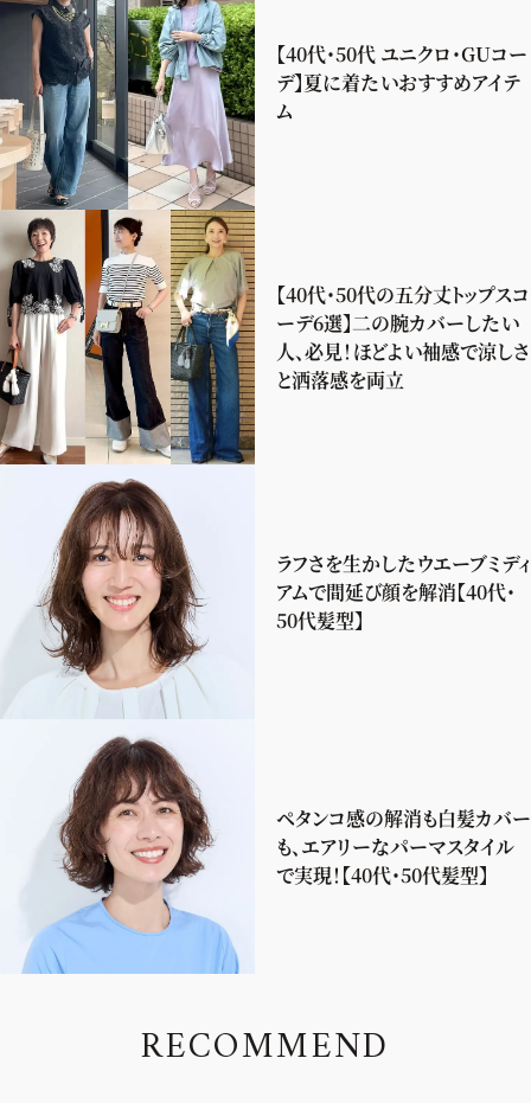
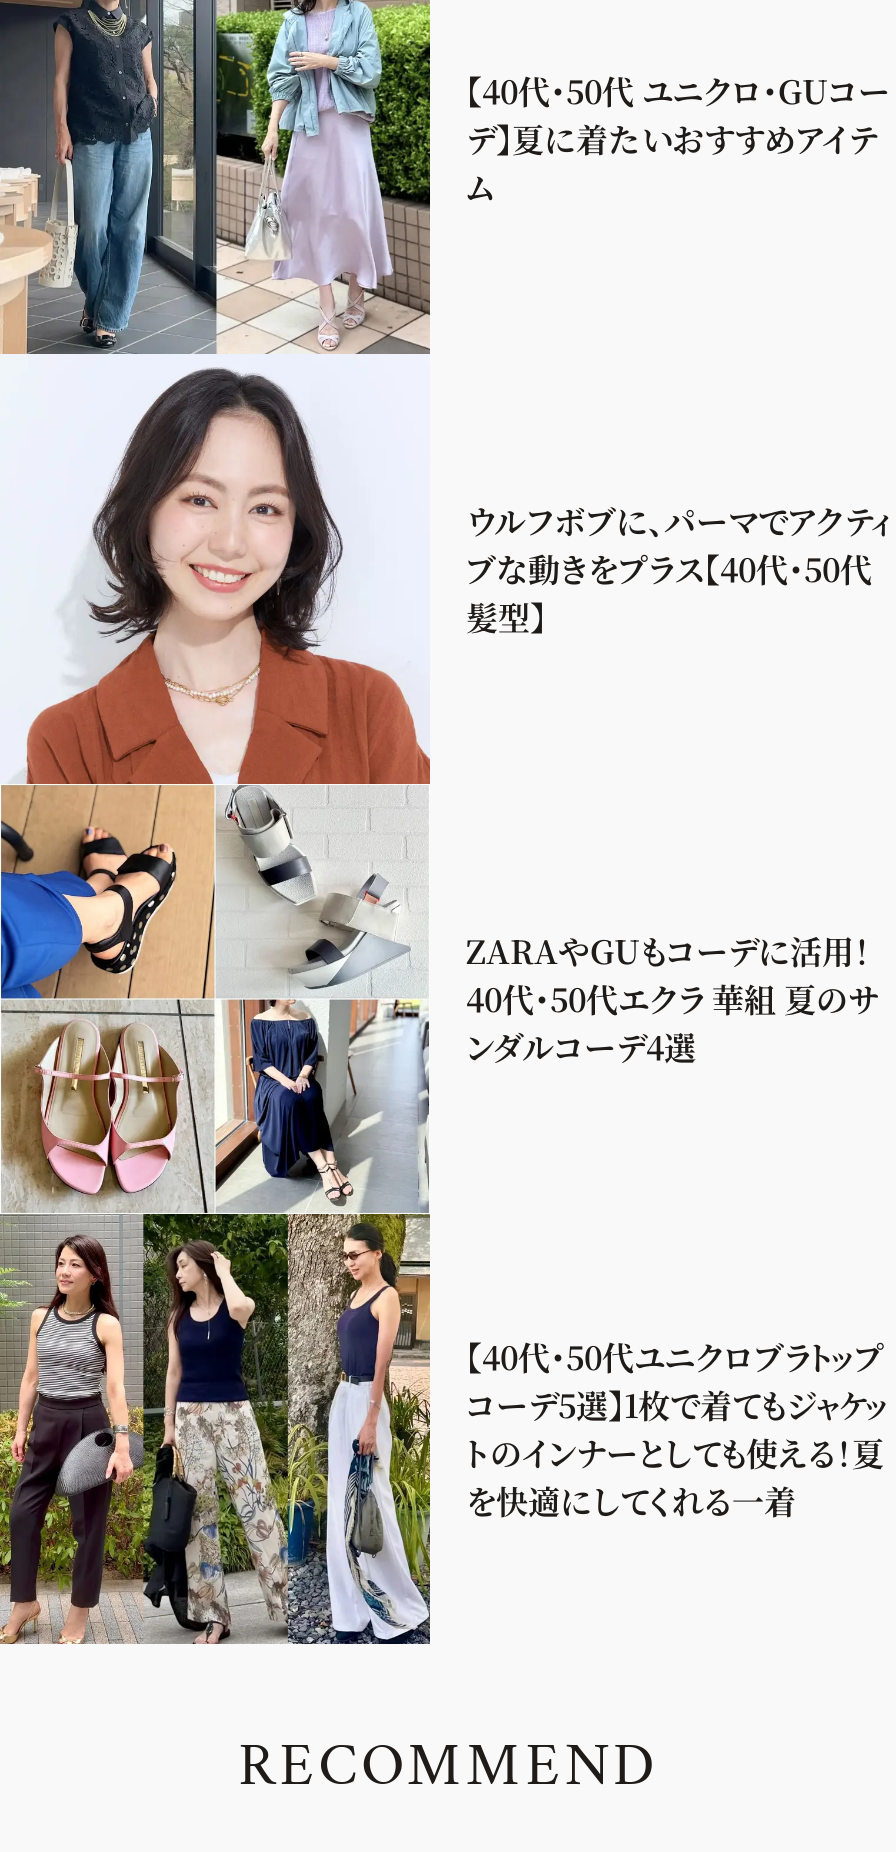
- [image]
- 【40代・50代の五分丈トップスコ
- ーデ6選】二の腕カバーしたい
- 人、必見！ほどよい袖感で涼しさ
- と洒落感を両立
+ [image]
+ ウルフボブに、パーマでアクティ
+ ブな動きをプラス【40代・50代
+ 髪型】

- ラフさを生かしたウエーブミディ
- アムで間延び顔を解消【40代・
- 50代髪型】
+ ZARAやGUもコーデに活用！
+ 40代・50代エクラ 華組 夏のサ
+ ンダルコーデ4選

- ペタンコ感の解消も白髪カバー
- も、エアリーなパーマスタイル
- で実現！【40代・50代髪型】
+ 【40代・50代ユニクロブラトップ
+ コーデ5選】1枚で着てもジャケッ
+ トのインナーとしても使える！夏
+ を快適にしてくれる一着
